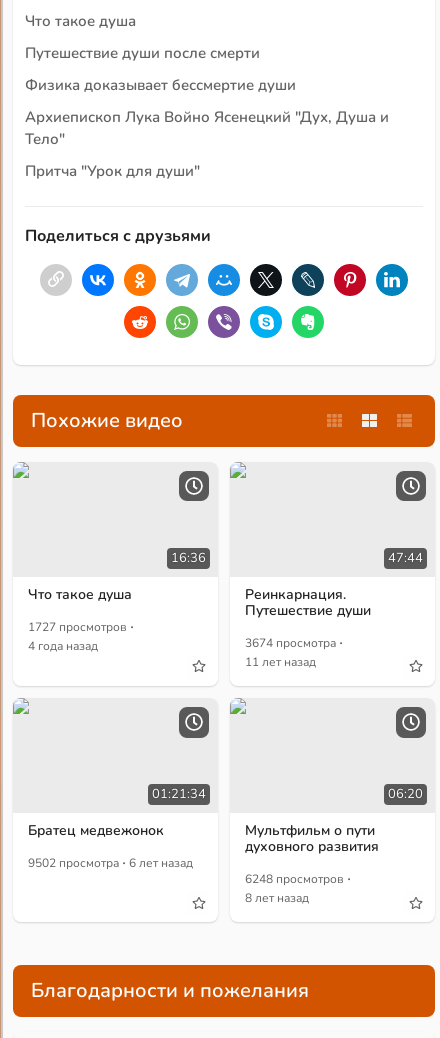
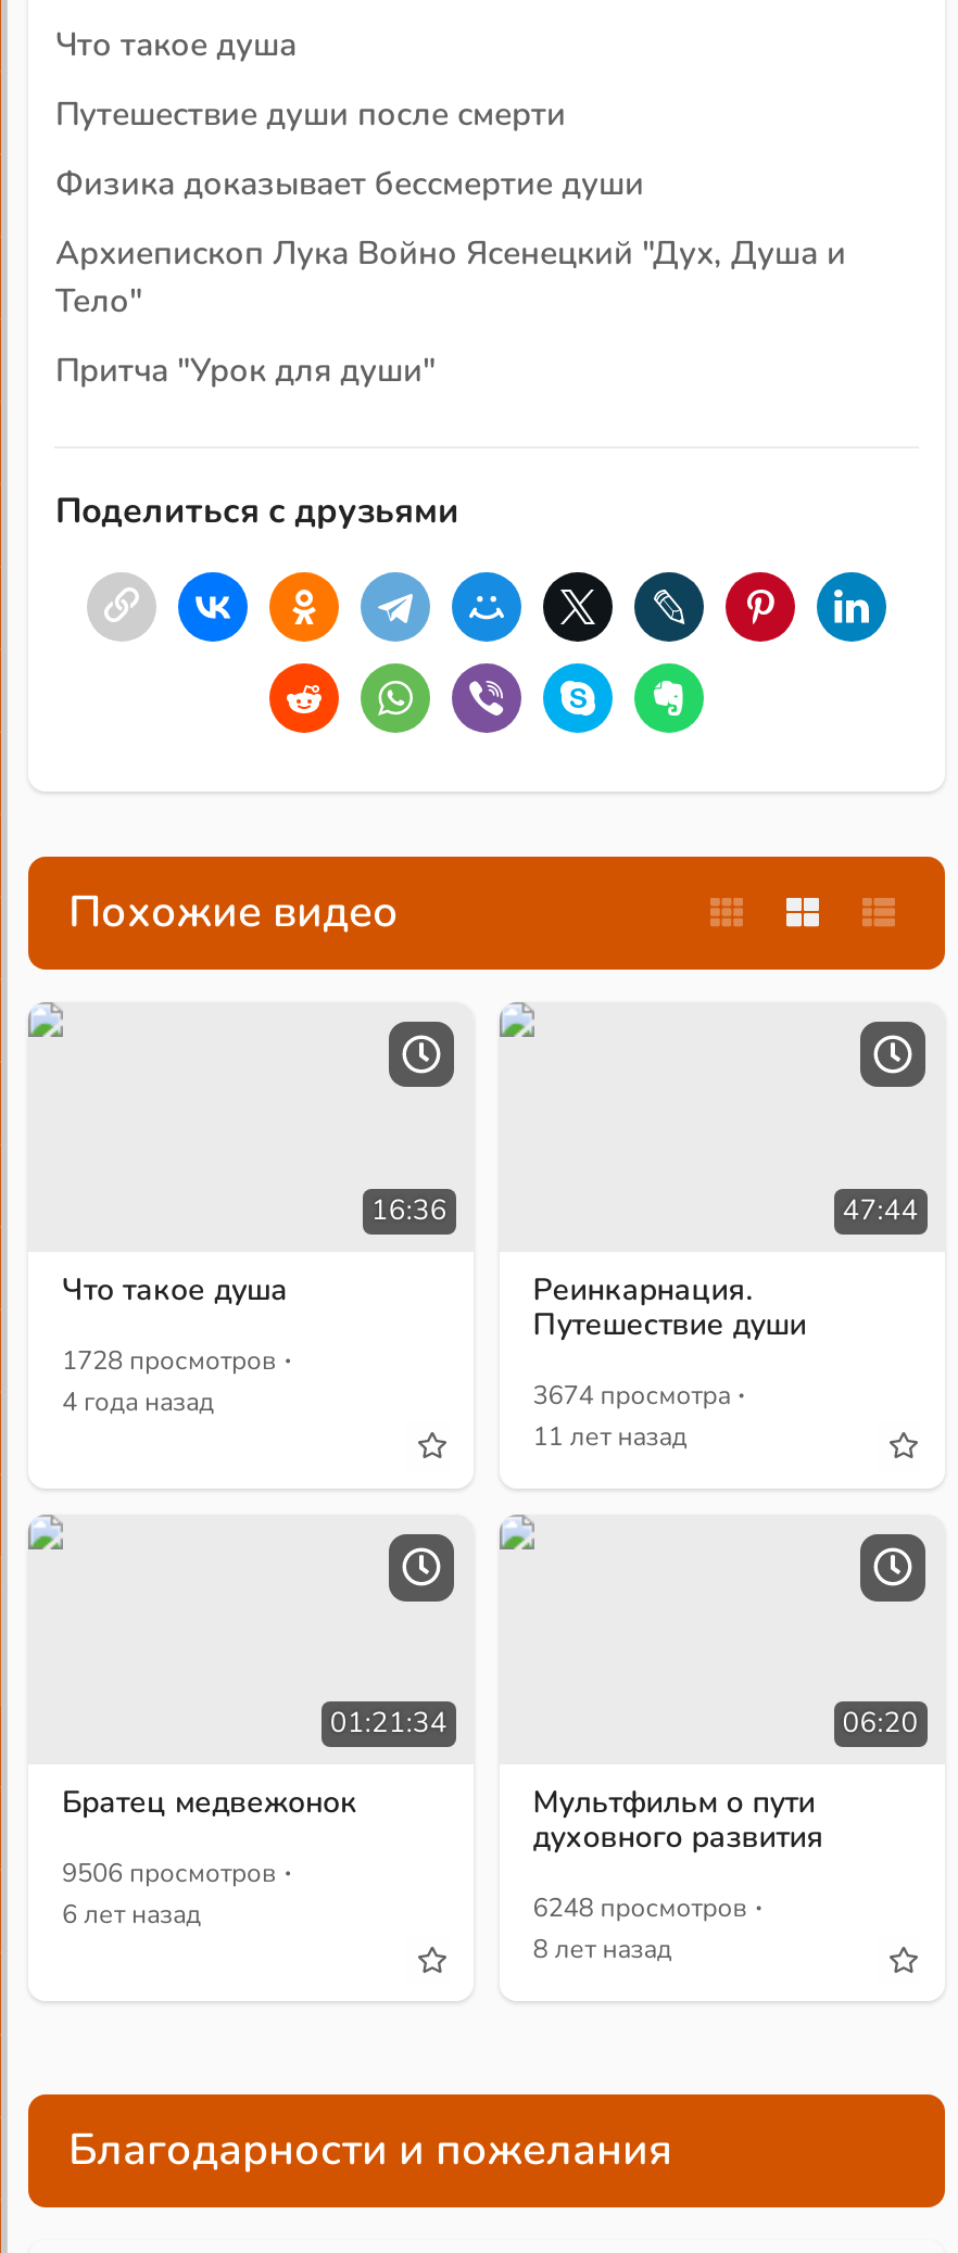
- 1727 просмотров ·
+ 1728 просмотров ·

- 9502 просмотра · 6 лет назад
+ 9506 просмотров ·
+ 6 лет назад
